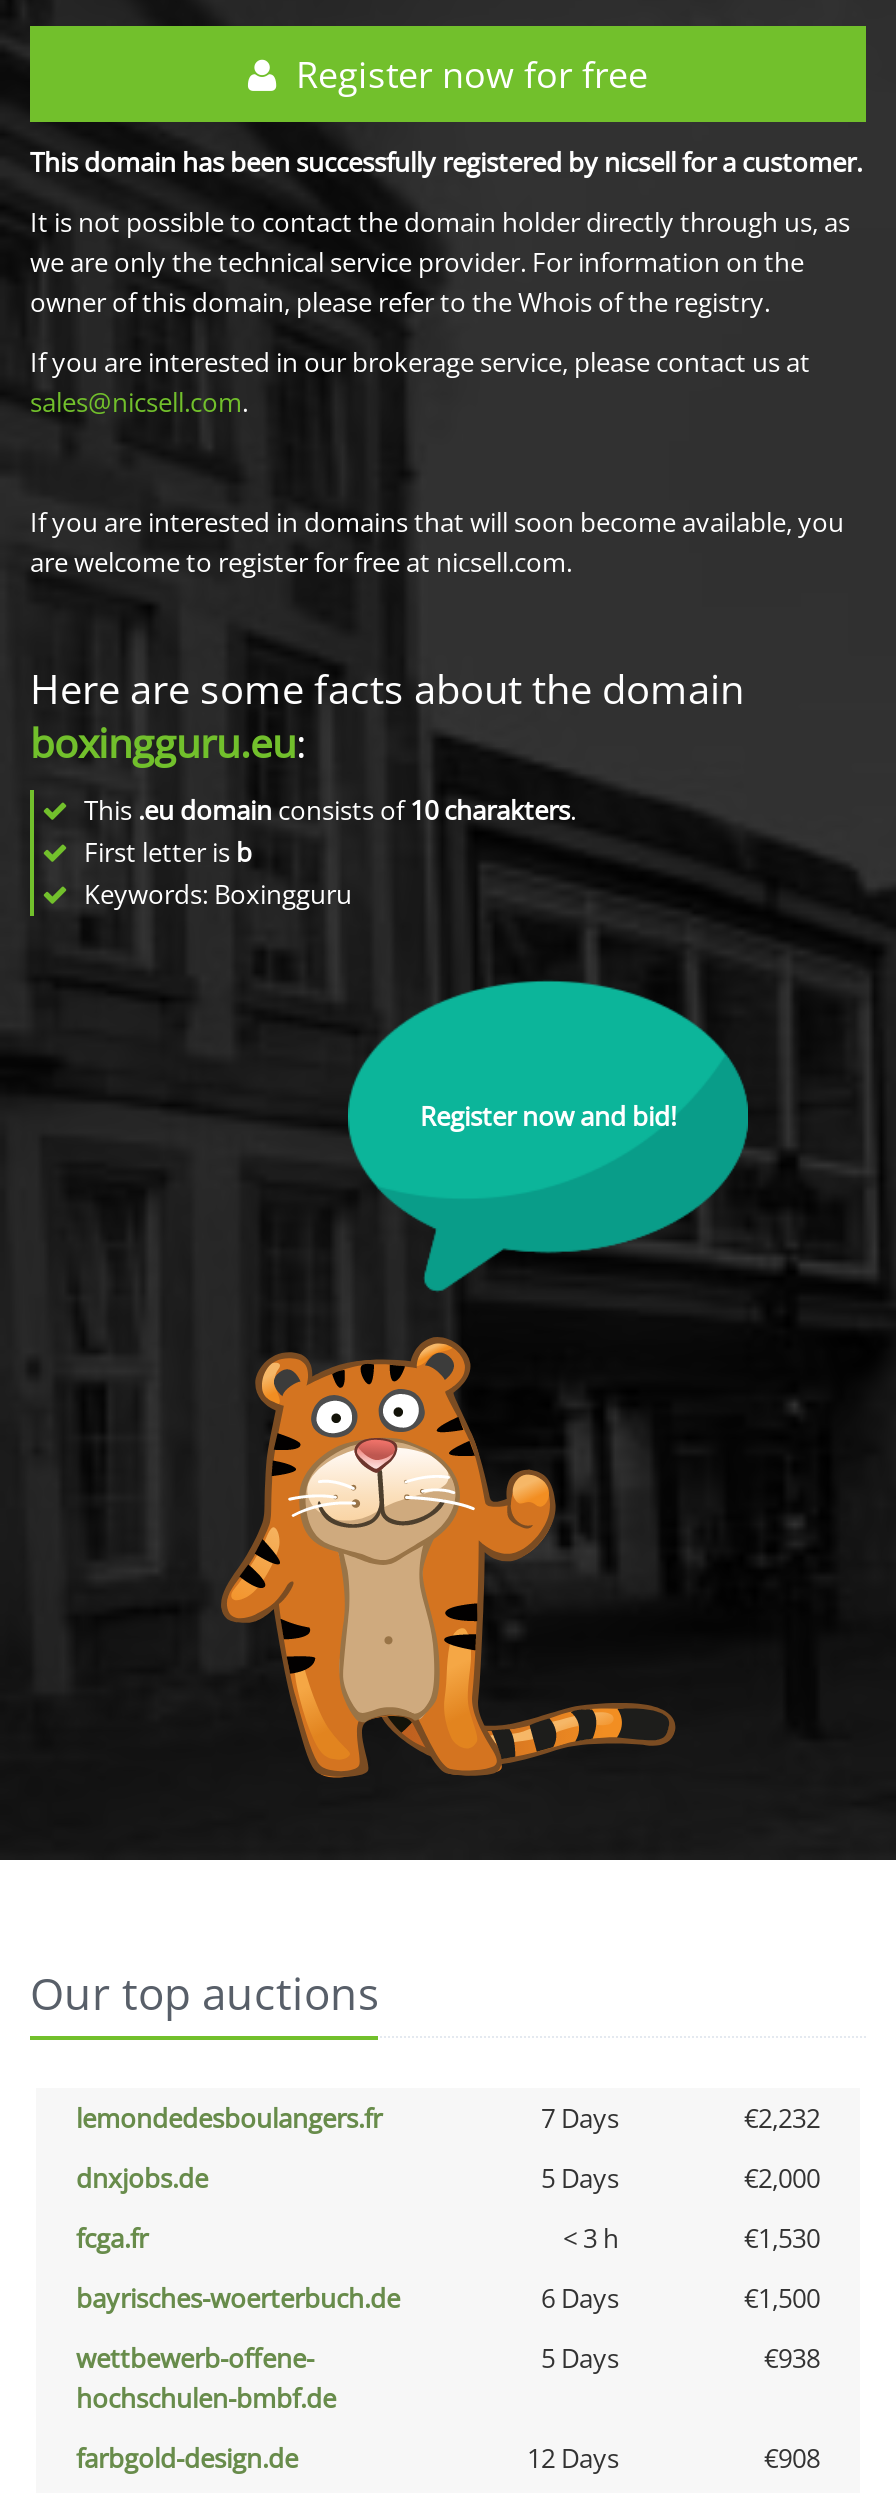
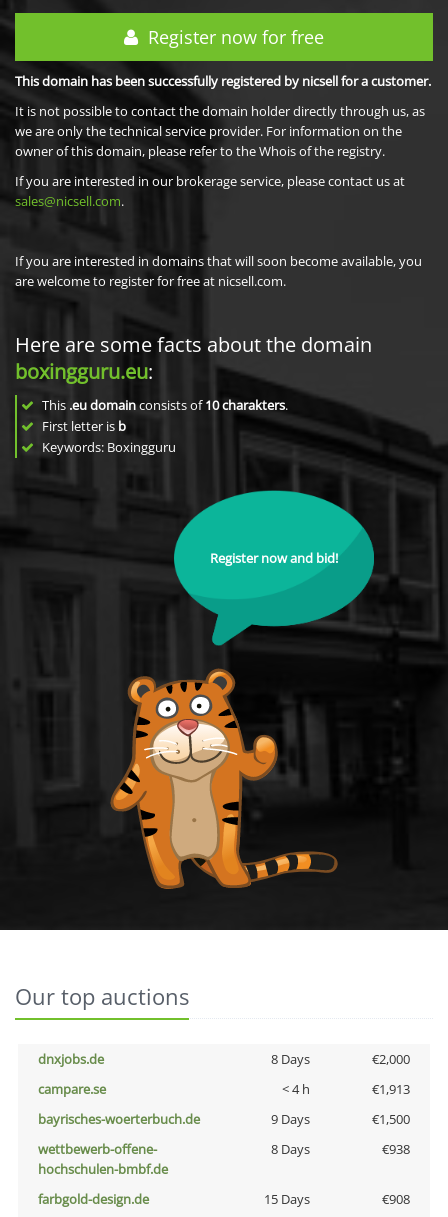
- lemondedesboulangers.fr
- 7 Days
- €2,232

- 5 Days
+ 8 Days

- fcga.fr
- < 3 h
- €1,530
+ campare.se
+ < 4 h
+ €1,913

- 6 Days
+ 9 Days

- 5 Days
+ 8 Days

- 12 Days
+ 15 Days
